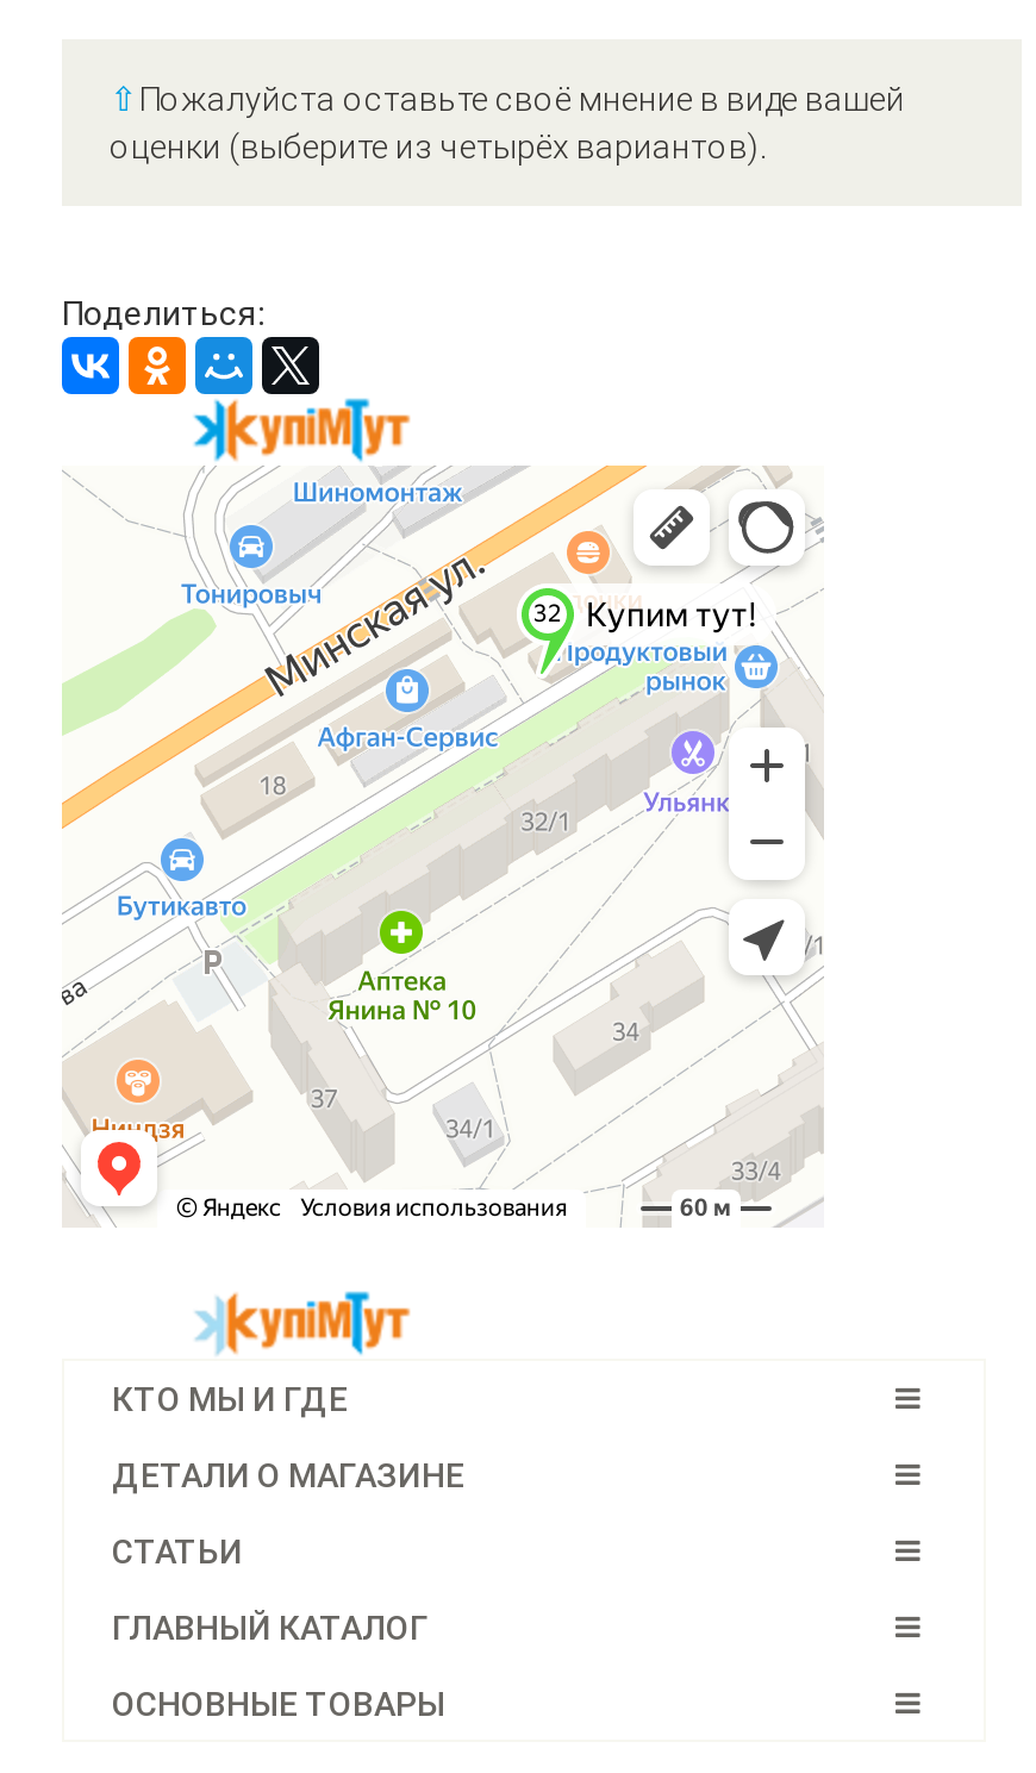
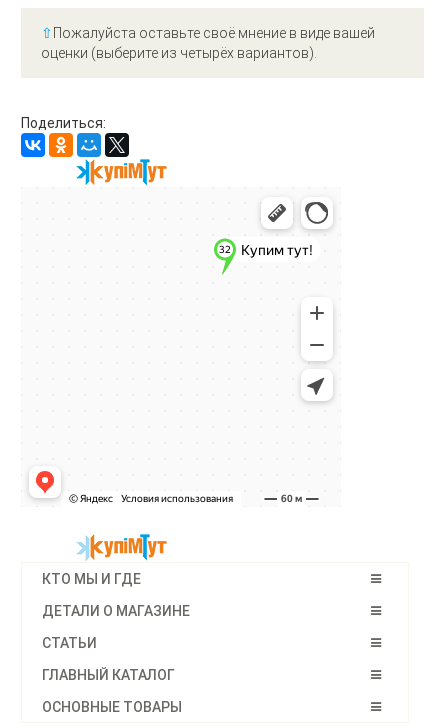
- [image]
